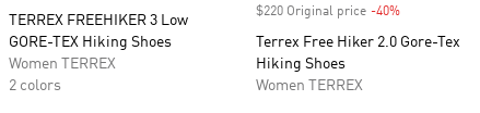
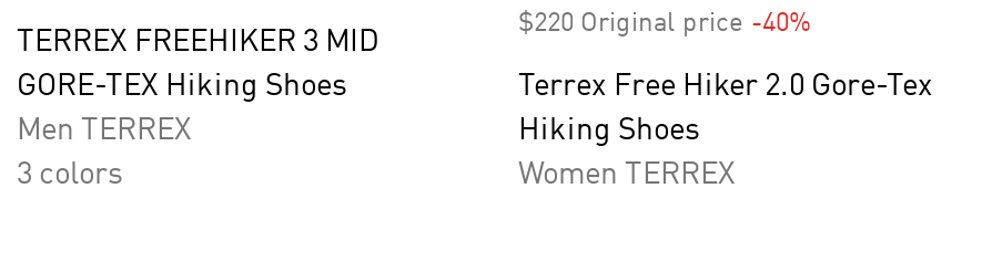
- TERREX FREEHIKER 3 Low
+ TERREX FREEHIKER 3 MID

- Women TERREX
+ Men TERREX

- 2 colors
+ 3 colors
